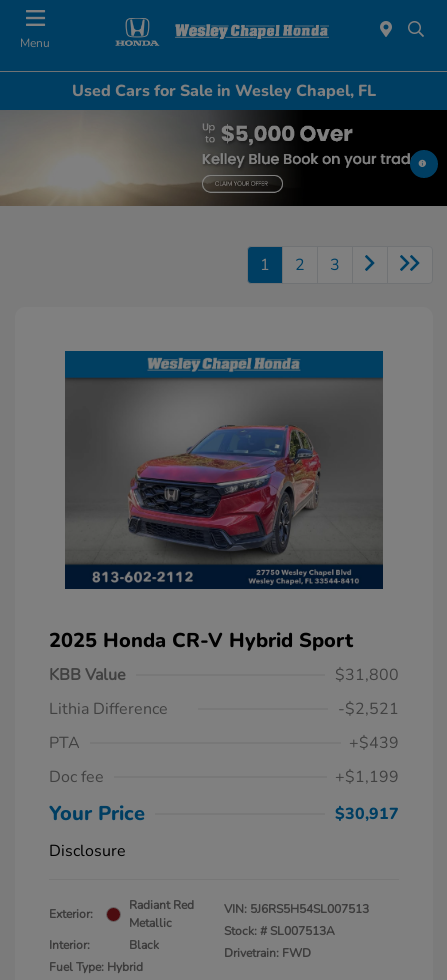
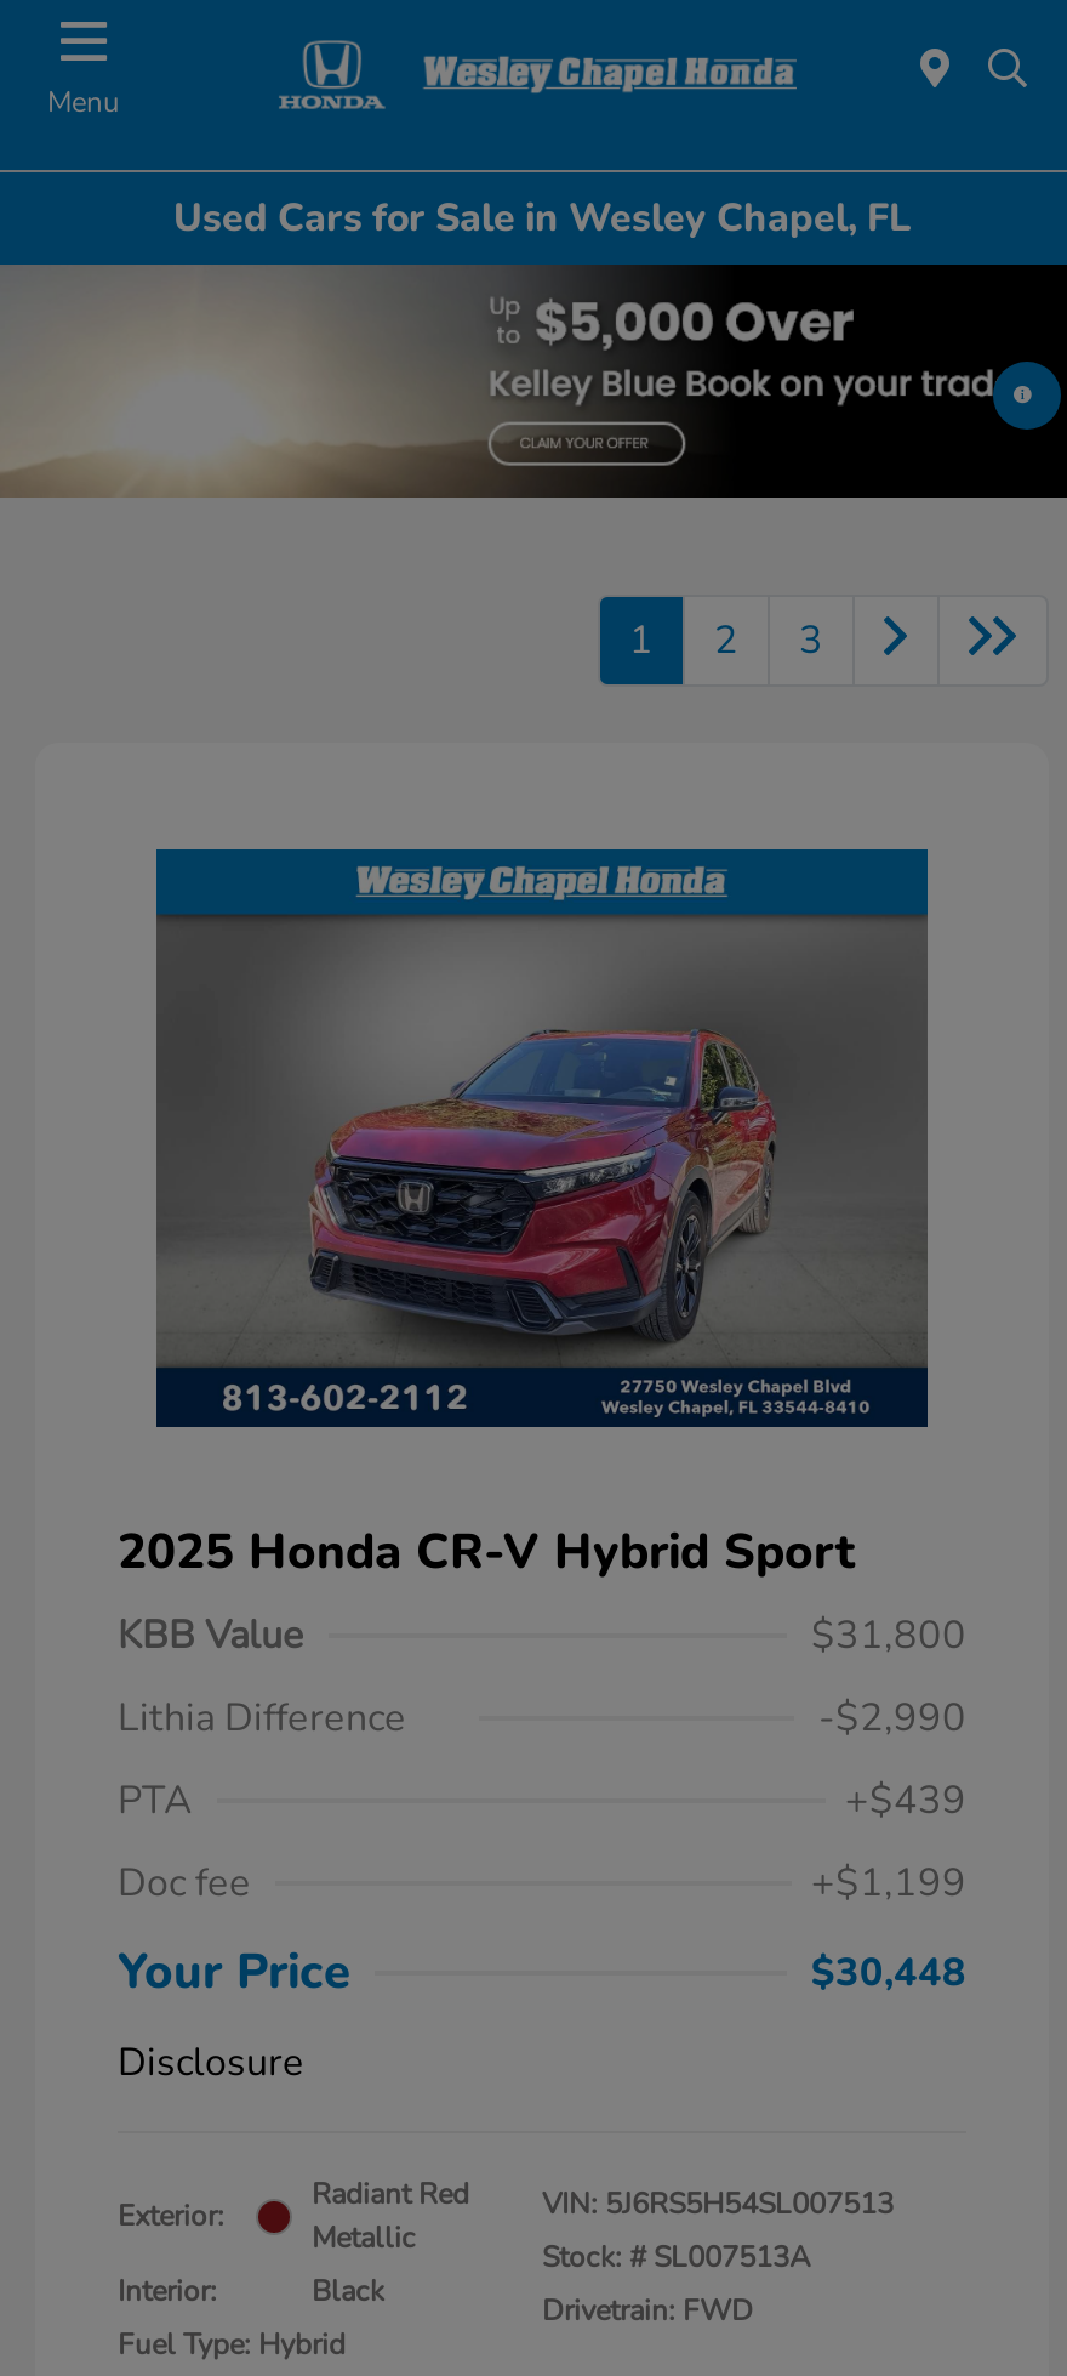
- -$2,521
+ -$2,990

- $30,917
+ $30,448
